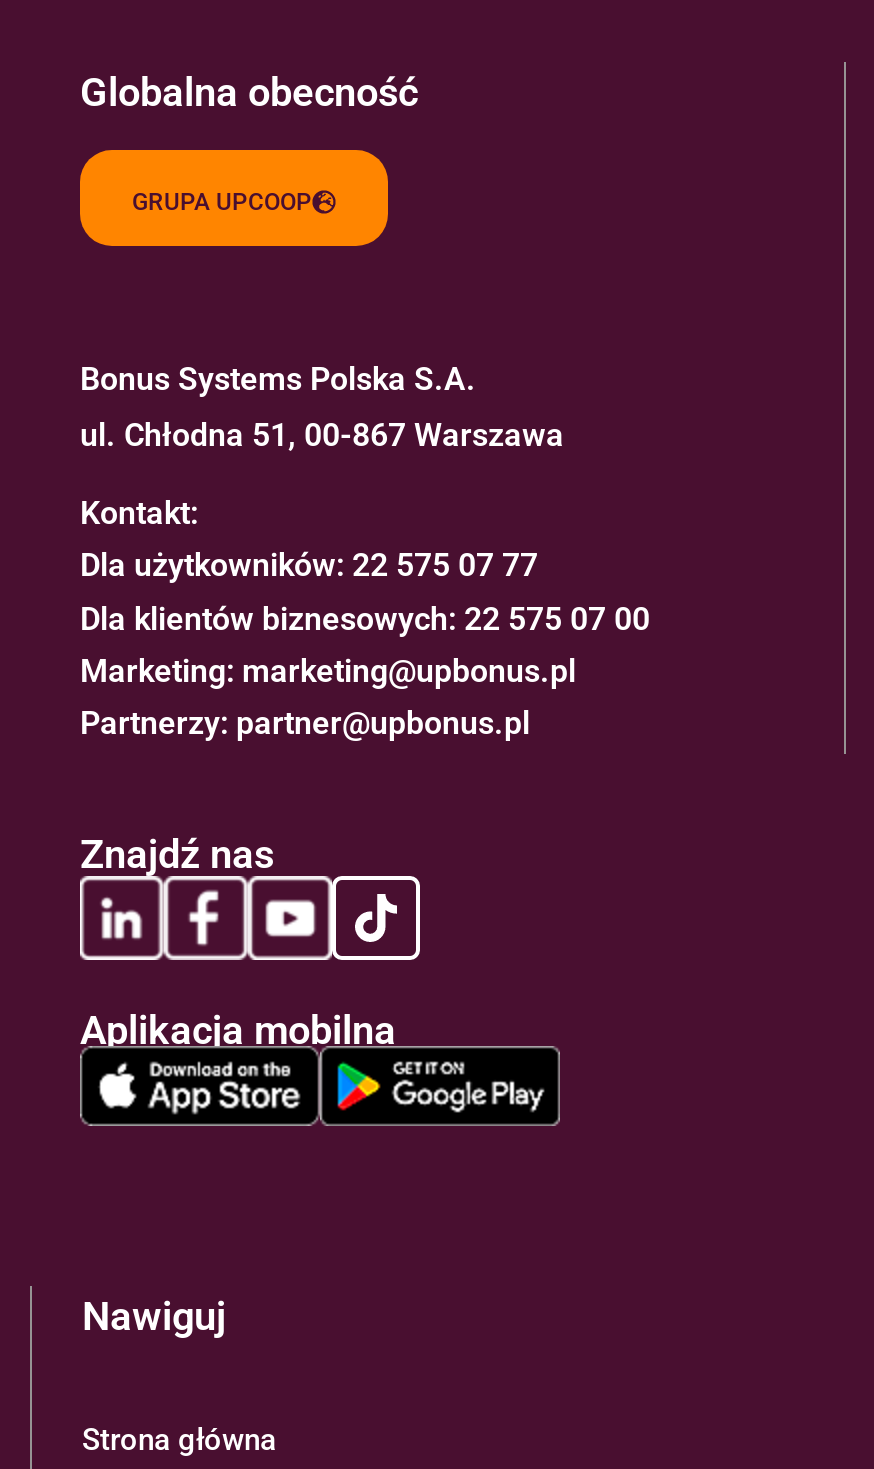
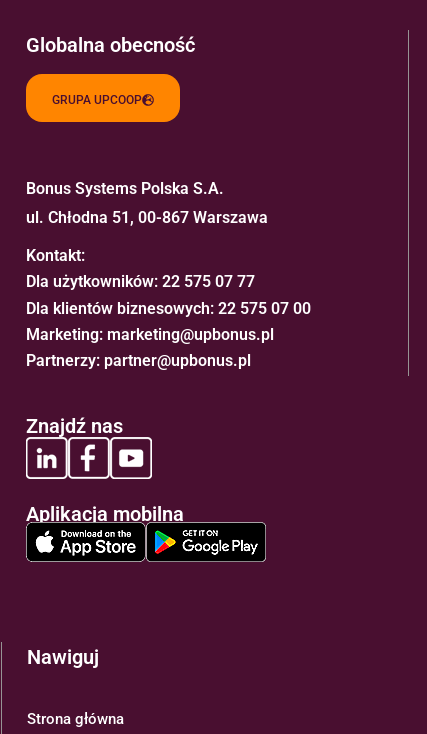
- [image]
